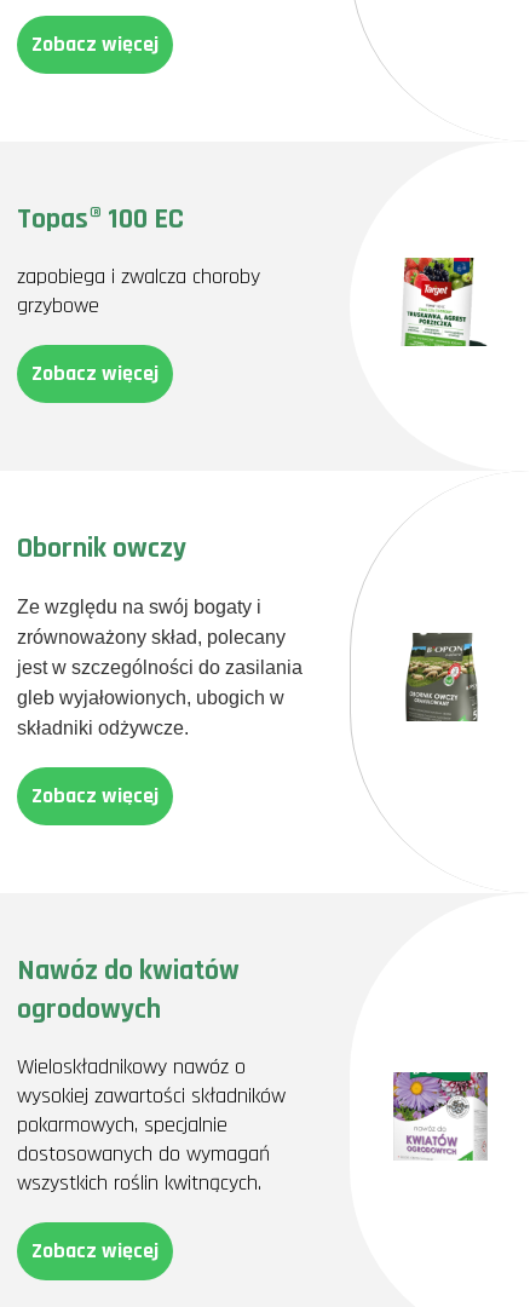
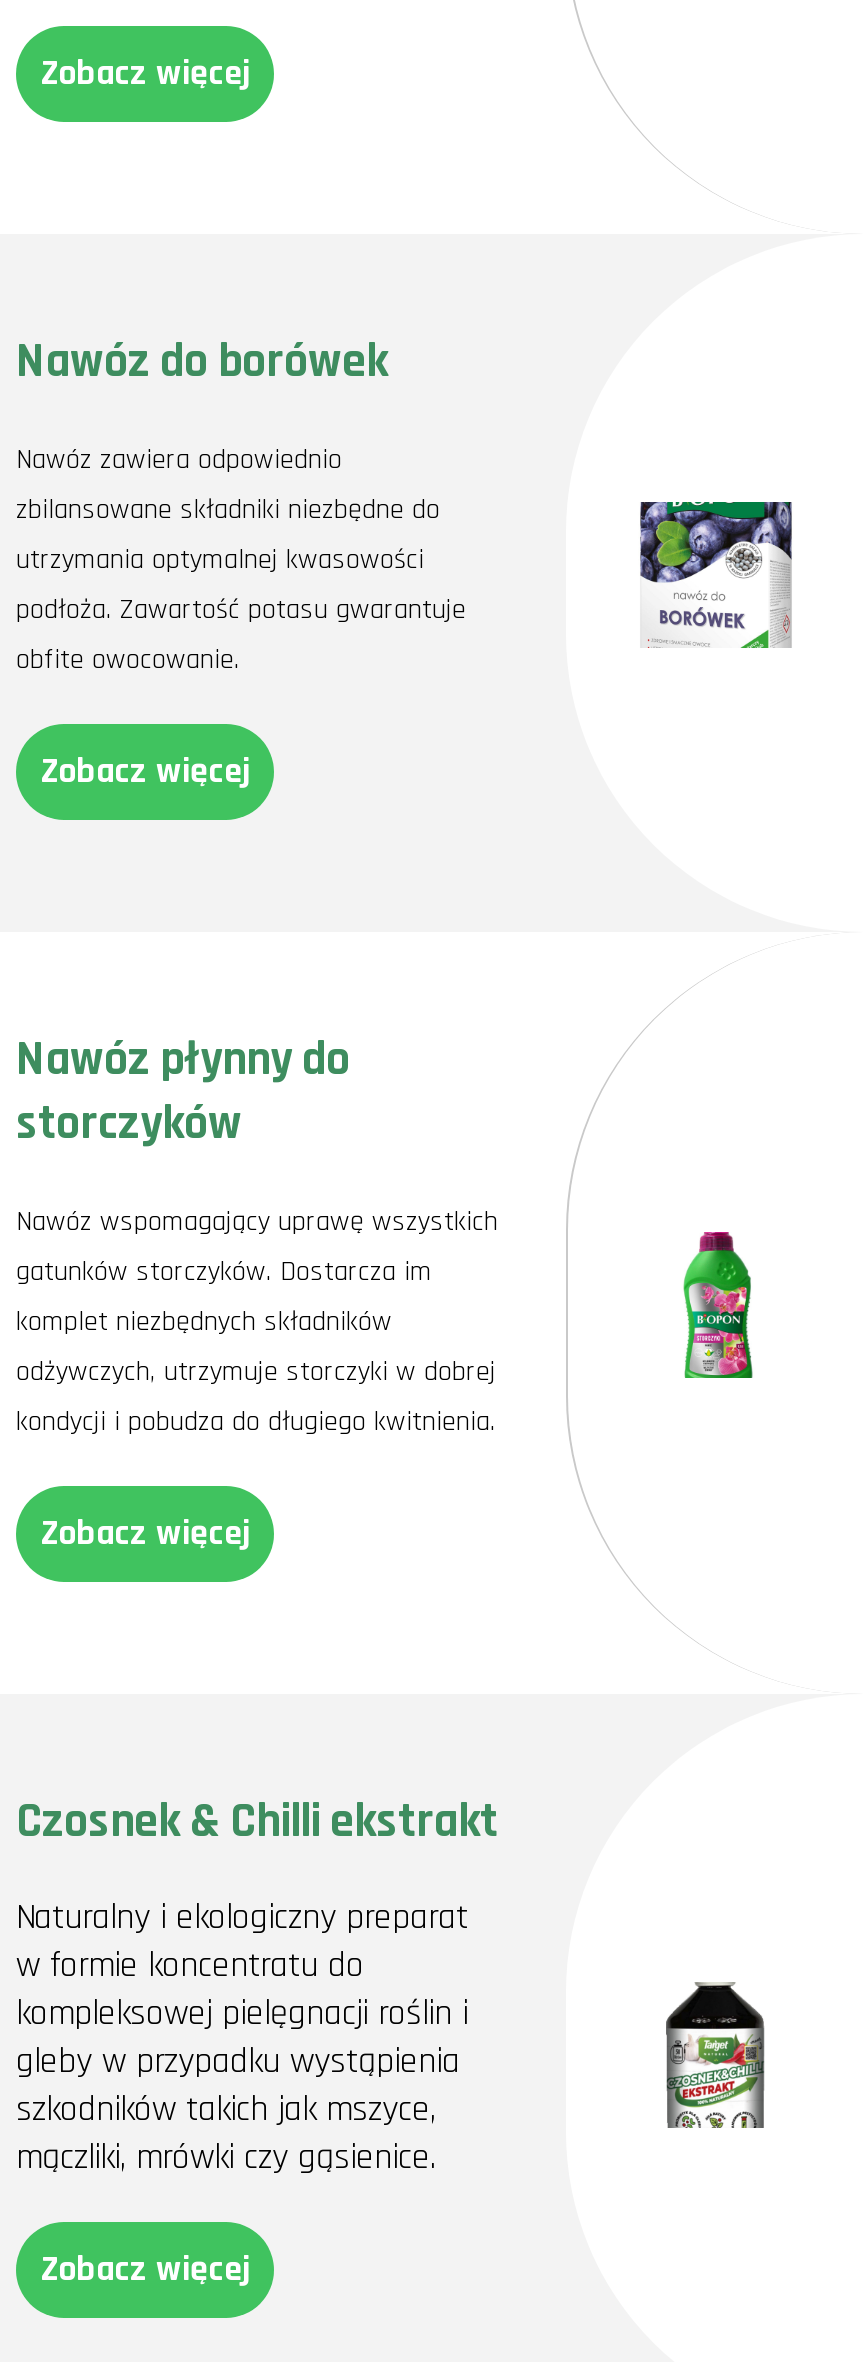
- Topas® 100 EC
+ Nawóz do borówek

- zapobiega i zwalcza choroby
- grzybowe
+ Nawóz zawiera odpowiednio
+ zbilansowane składniki niezbędne do
+ utrzymania optymalnej kwasowości
+ podłoża. Zawartość potasu gwarantuje
+ obfite owocowanie.

- [image]
+ [image]

- Obornik owczy
- Ze względu na swój bogaty i
- zrównoważony skład, polecany
- jest w szczególności do zasilania
- gleb wyjałowionych, ubogich w
- składniki odżywcze.
+ Nawóz płynny do
+ storczyków
+ Nawóz wspomagający uprawę wszystkich
+ gatunków storczyków. Dostarcza im
+ komplet niezbędnych składników
+ odżywczych, utrzymuje storczyki w dobrej
+ kondycji i pobudza do długiego kwitnienia.

- [image]
+ [image]

- Nawóz do kwiatów
- ogrodowych
+ Czosnek & Chilli ekstrakt

- Wieloskładnikowy nawóz o
- wysokiej zawartości składników
- pokarmowych, specjalnie
- dostosowanych do wymagań
- wszystkich roślin kwitnących.
+ Naturalny i ekologiczny preparat
+ w formie koncentratu do
+ kompleksowej pielęgnacji roślin i
+ gleby w przypadku wystąpienia
+ szkodników takich jak mszyce,
+ mączliki, mrówki czy gąsienice.

- [image]
+ [image]
